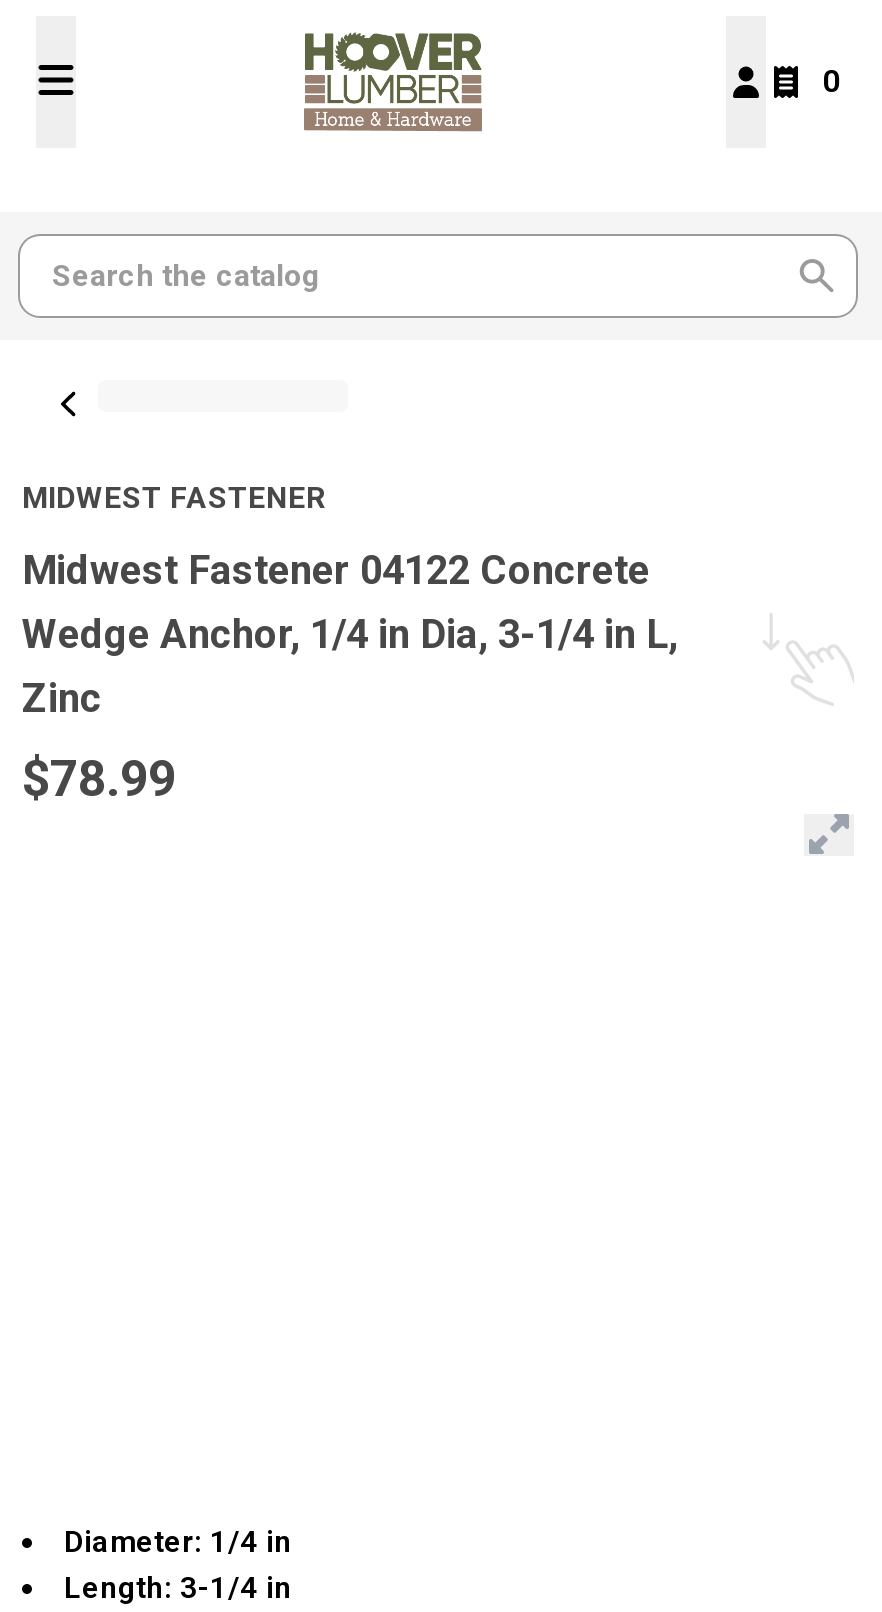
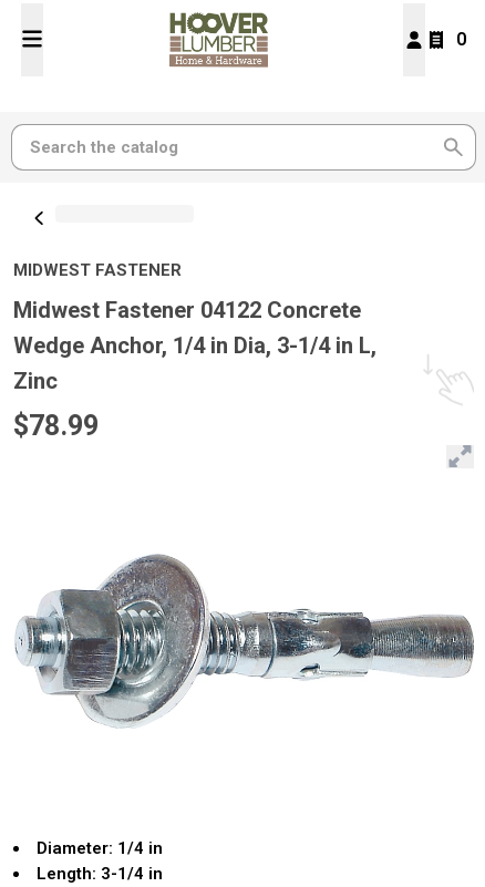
+ [image]
